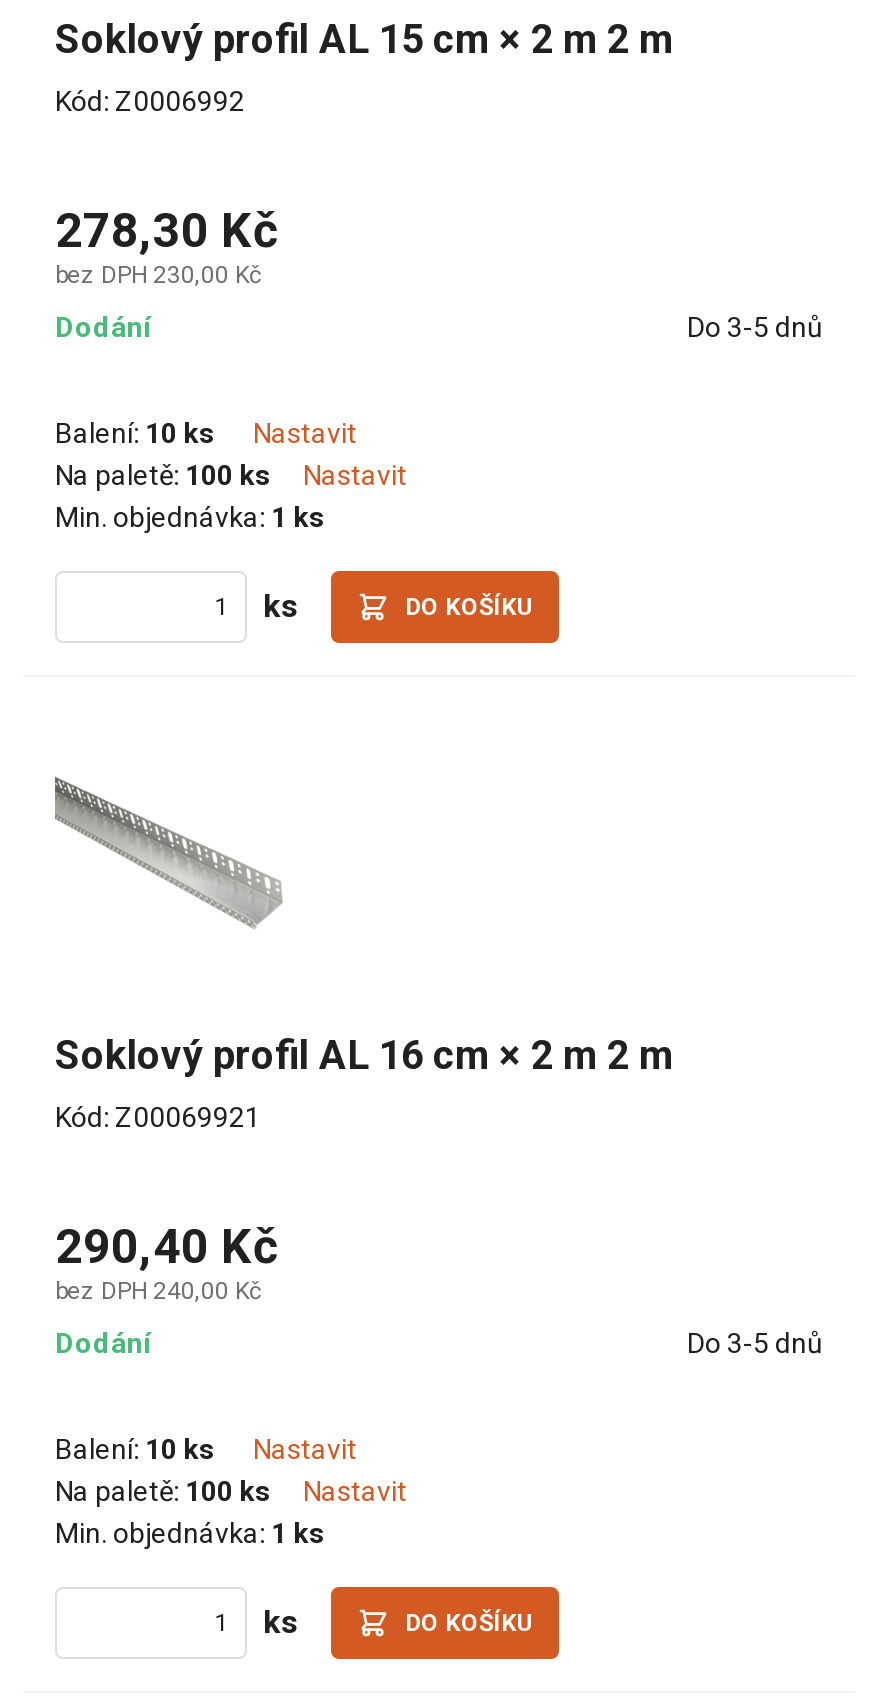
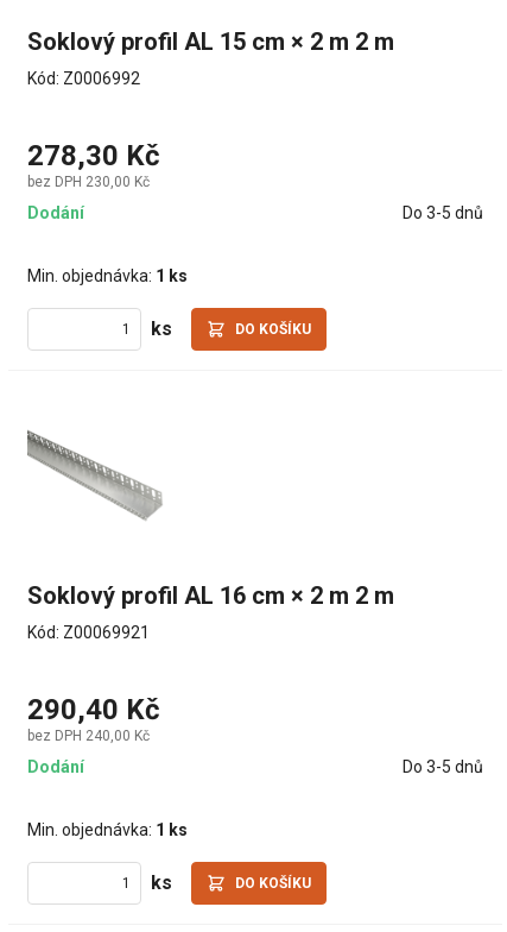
- Balení: 10 ks
- Nastavit
- Na paletě: 100 ks
- Nastavit

- Balení: 10 ks
- Nastavit
- Na paletě: 100 ks
- Nastavit
